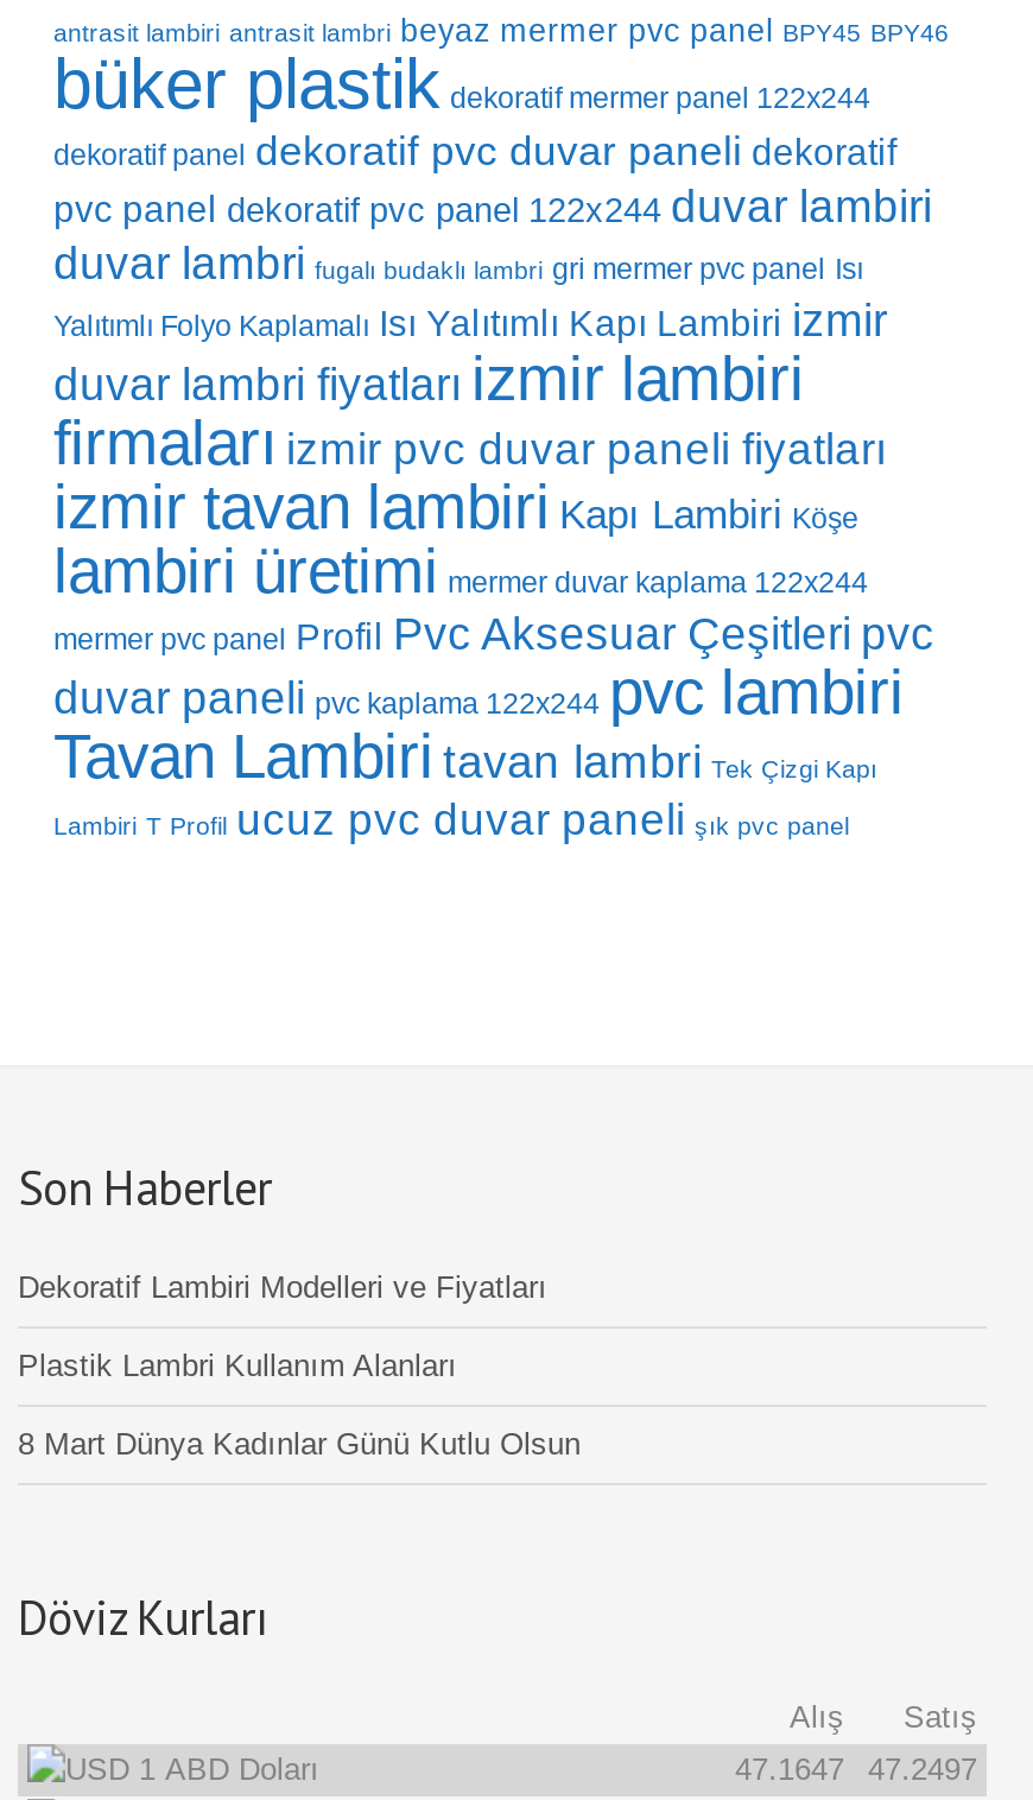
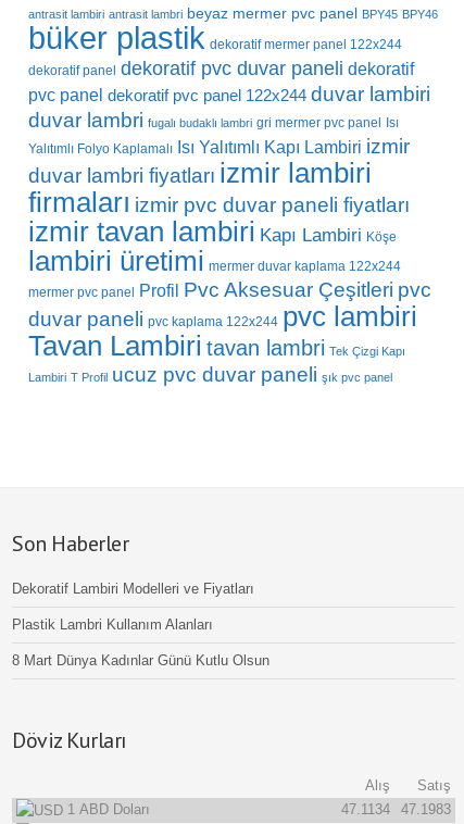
- 47.1647
+ 47.1134

- 47.2497
+ 47.1983
